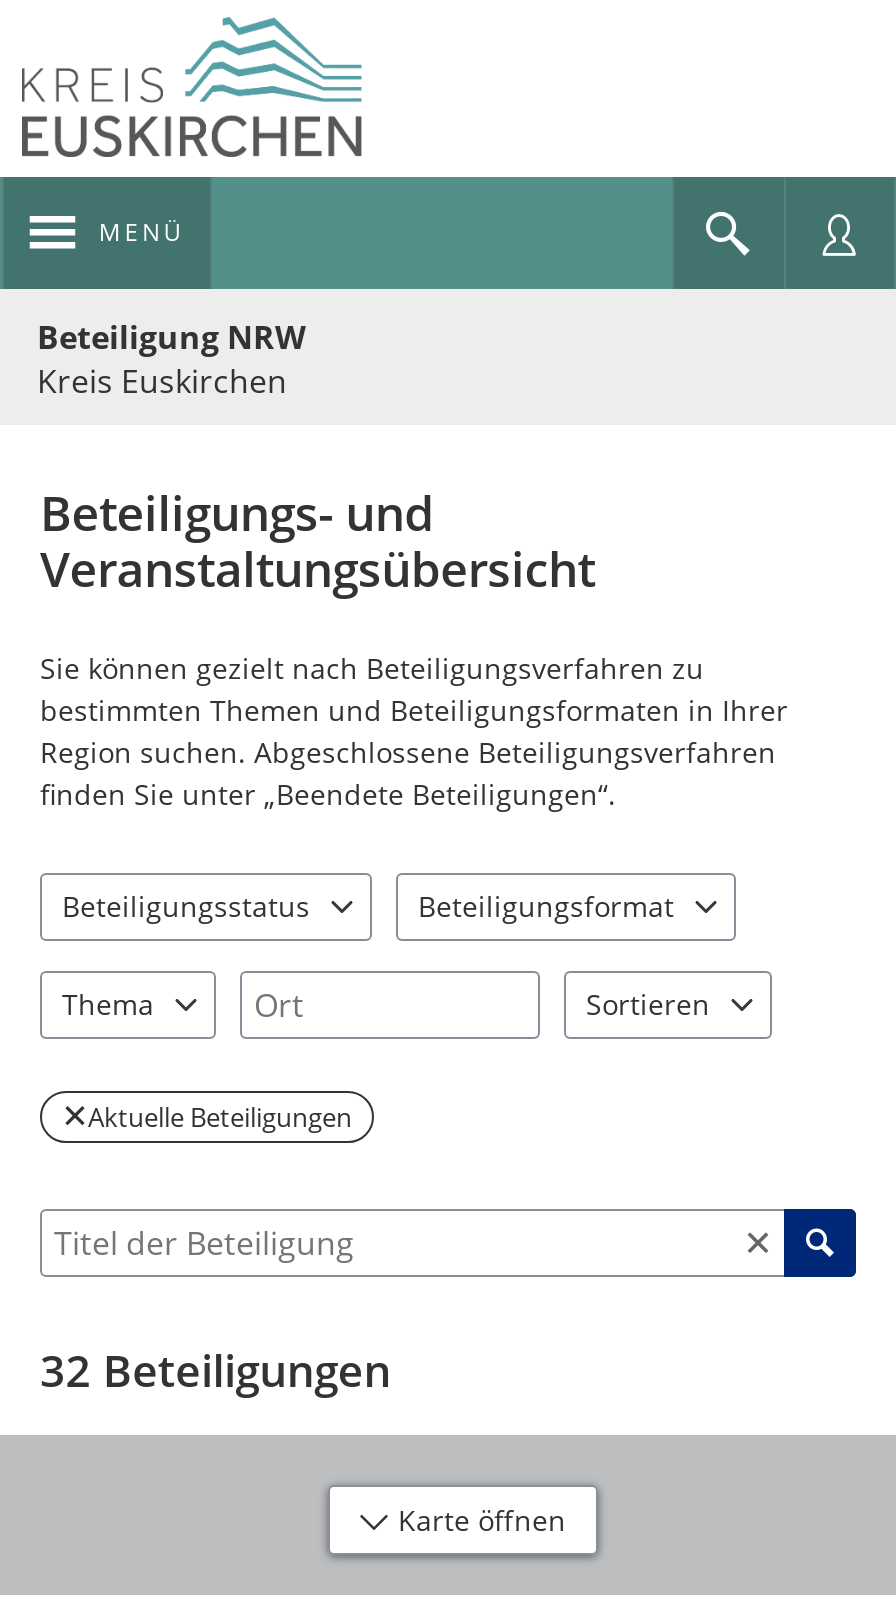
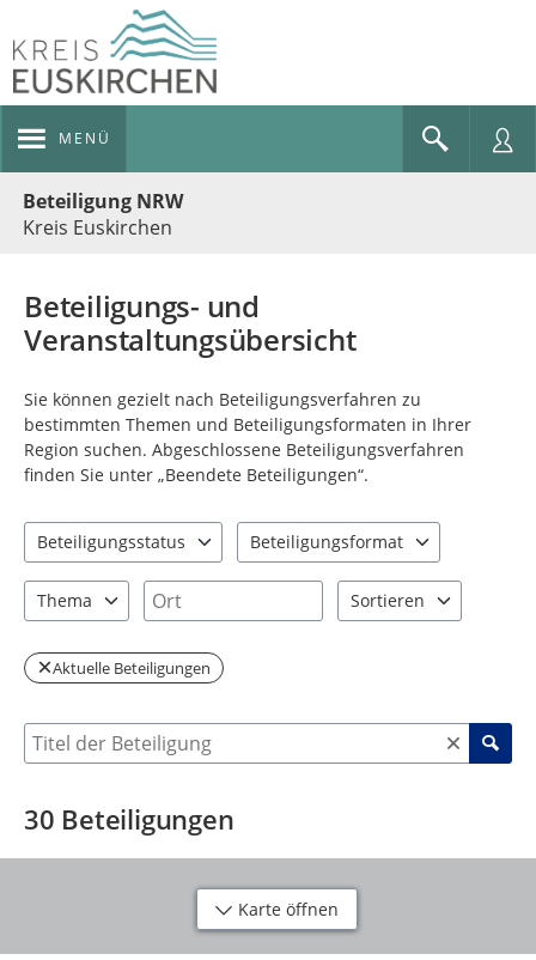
- 32 Beteiligungen
+ 30 Beteiligungen
